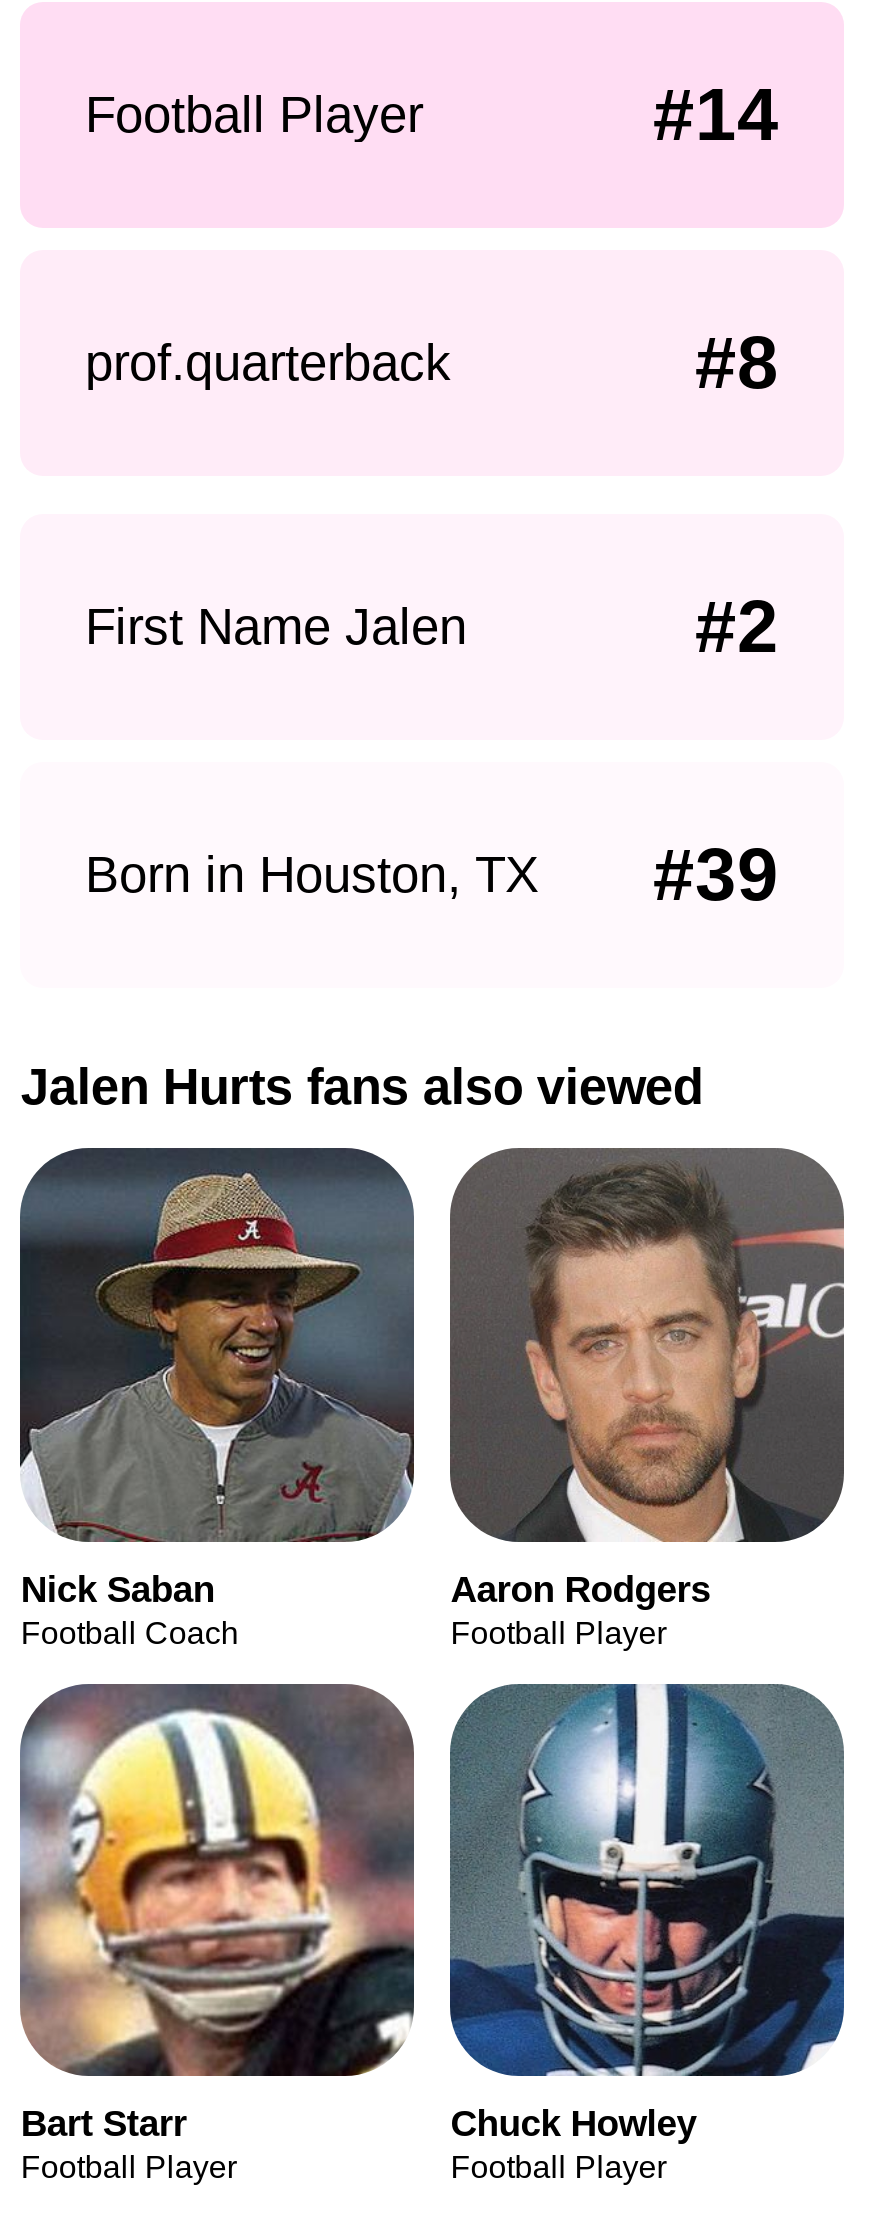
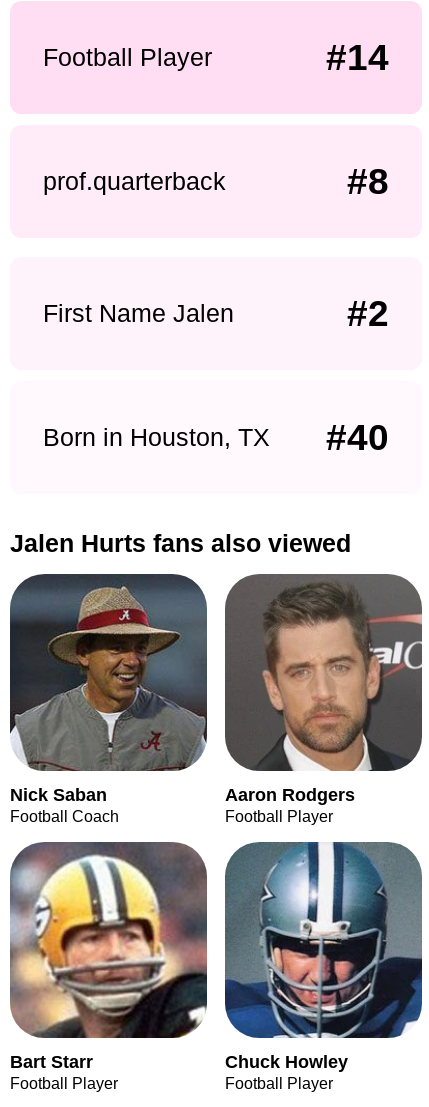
- #39
+ #40
